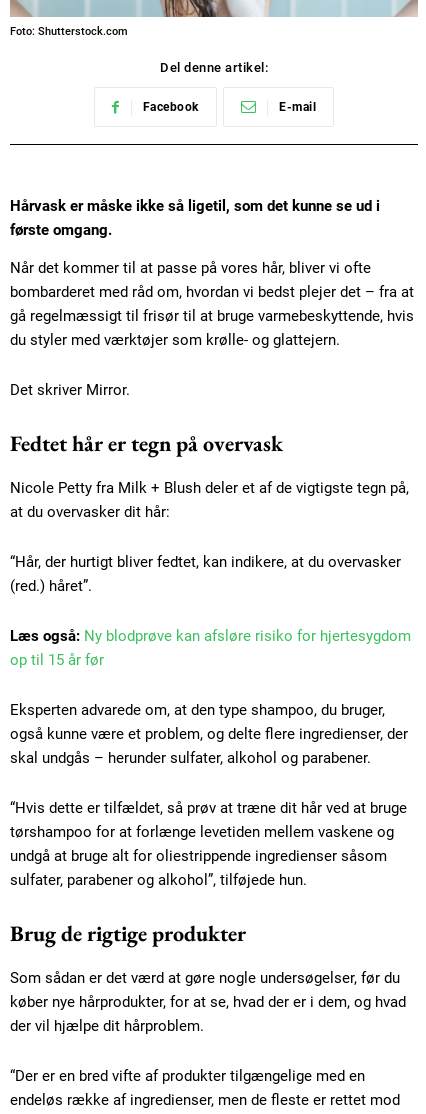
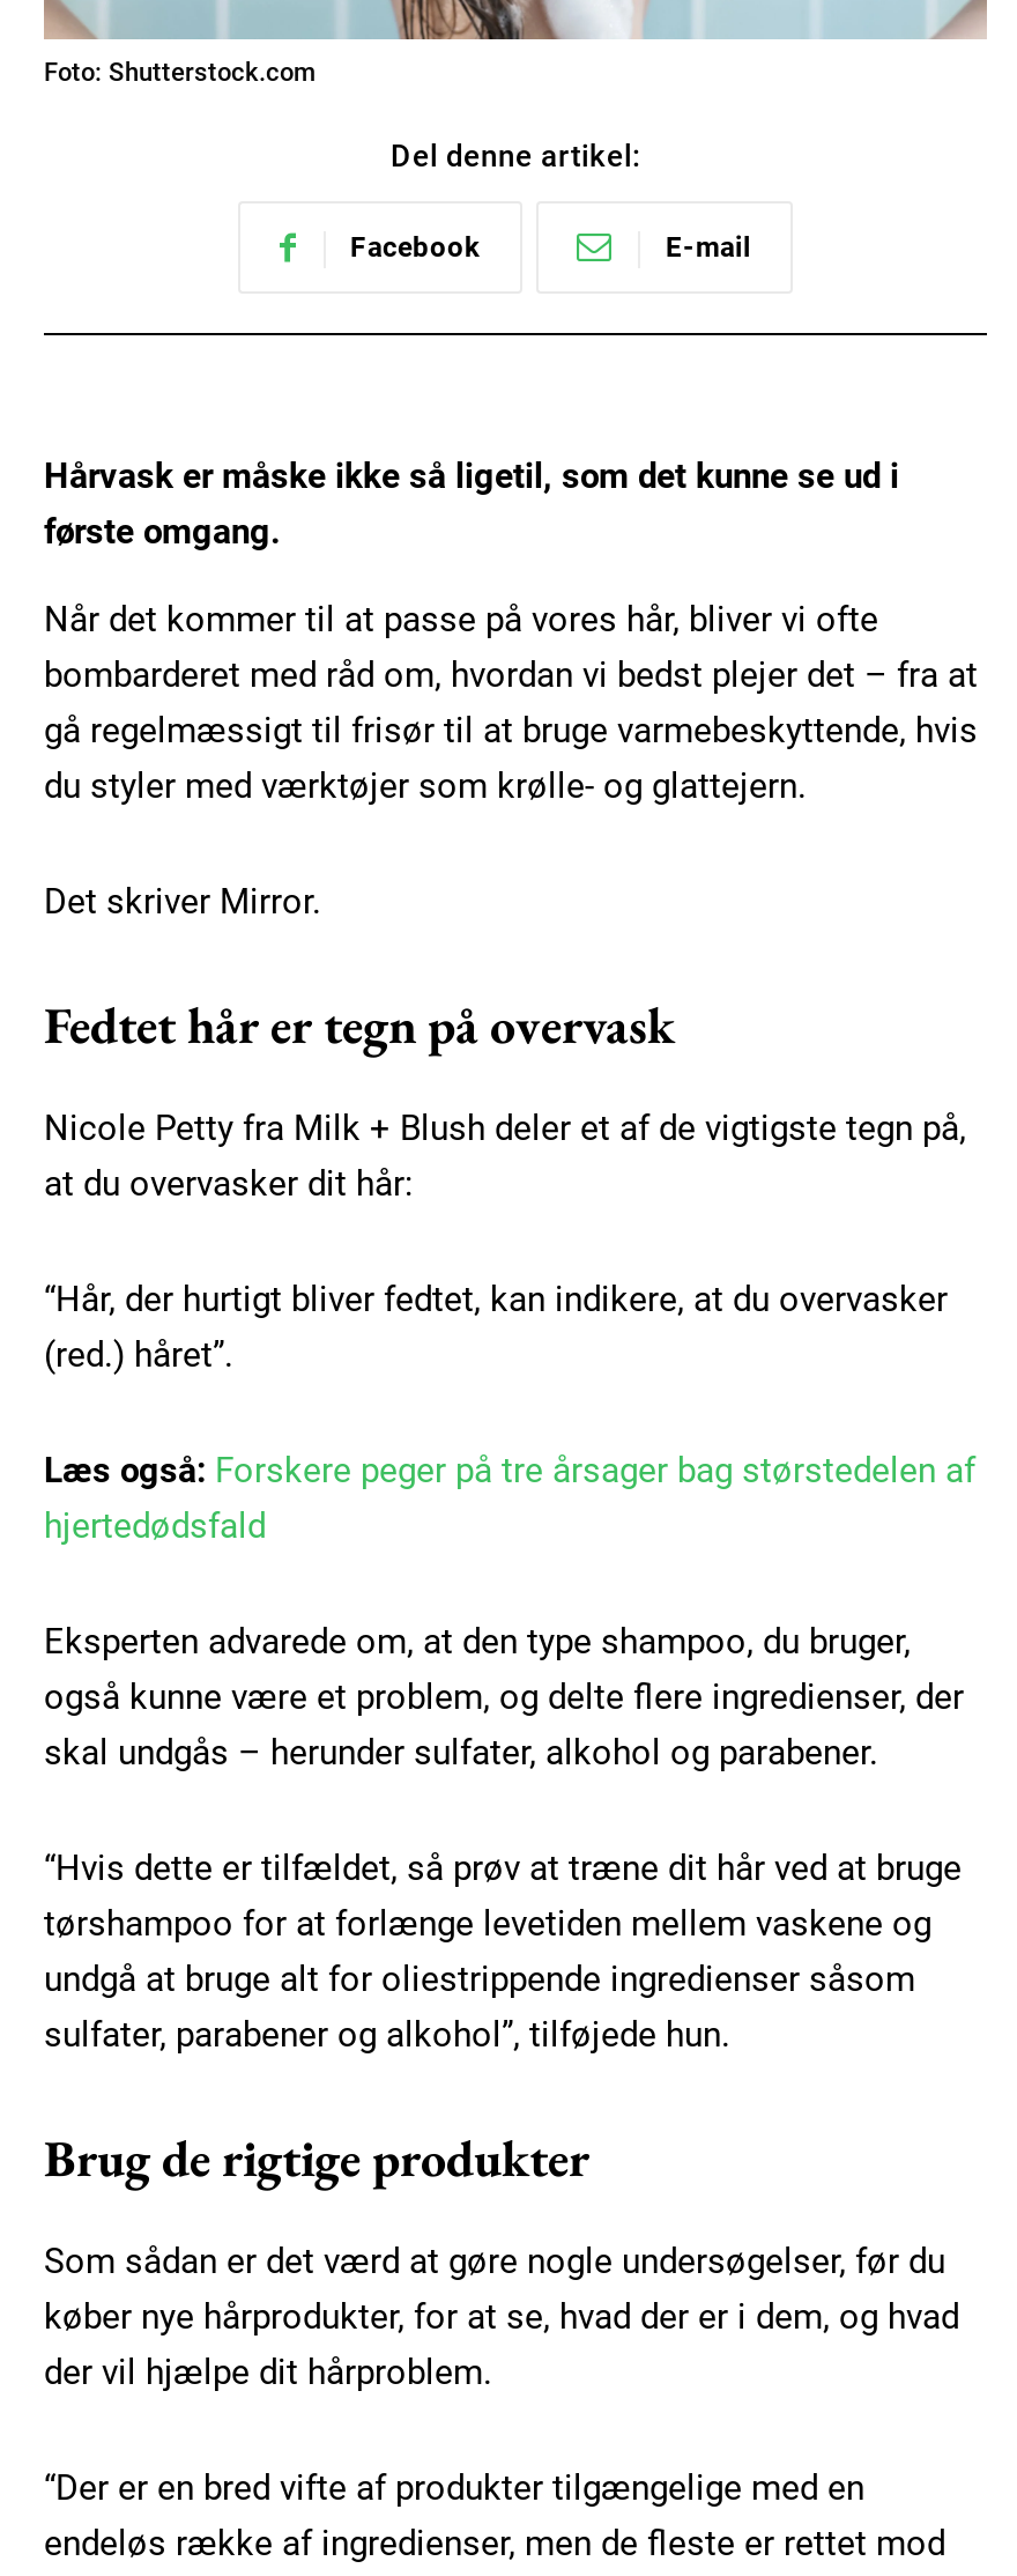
- Læs også: Ny blodprøve kan afsløre risiko for hjertesygdom
- op til 15 år før
+ Læs også: Forskere peger på tre årsager bag størstedelen af
+ hjertedødsfald
